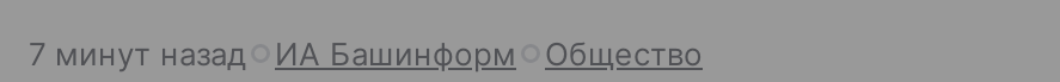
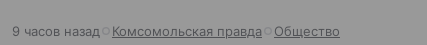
- 7 минут назад
- ИА Башинформ
+ 9 часов назад
+ Комсомольская правда
